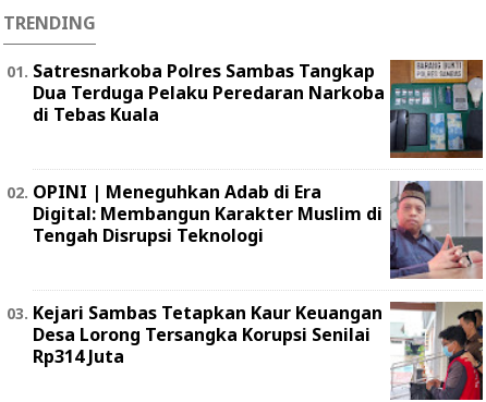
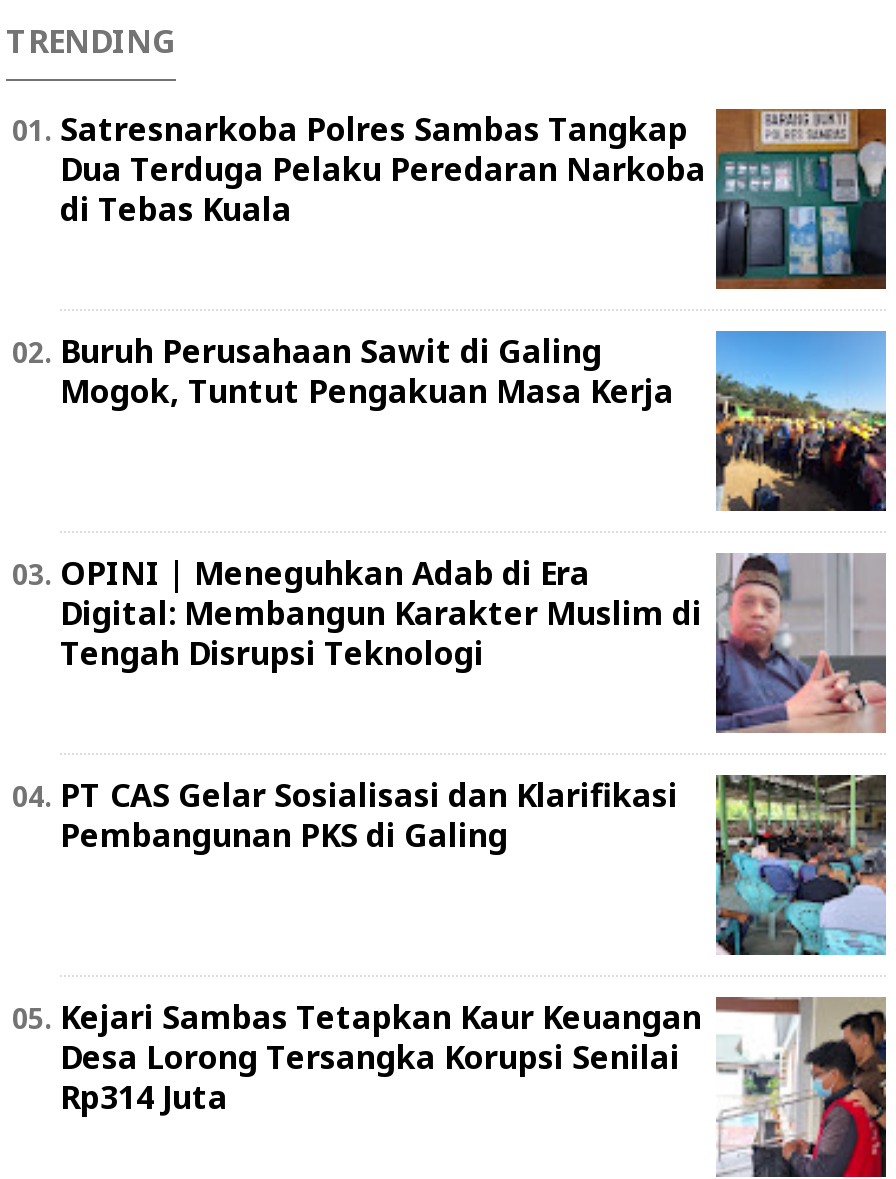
+ [image]
+ Buruh Perusahaan Sawit di Galing
+ Mogok, Tuntut Pengakuan Masa Kerja

+ [image]
+ PT CAS Gelar Sosialisasi dan Klarifikasi
+ Pembangunan PKS di Galing
